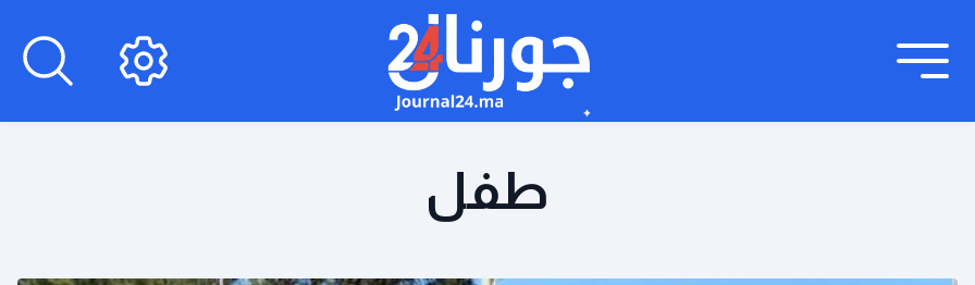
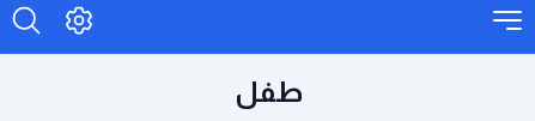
- [image]
